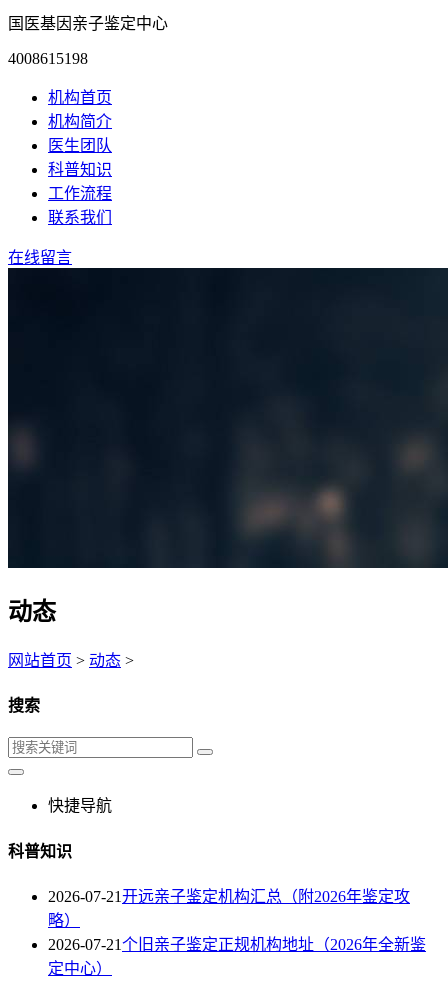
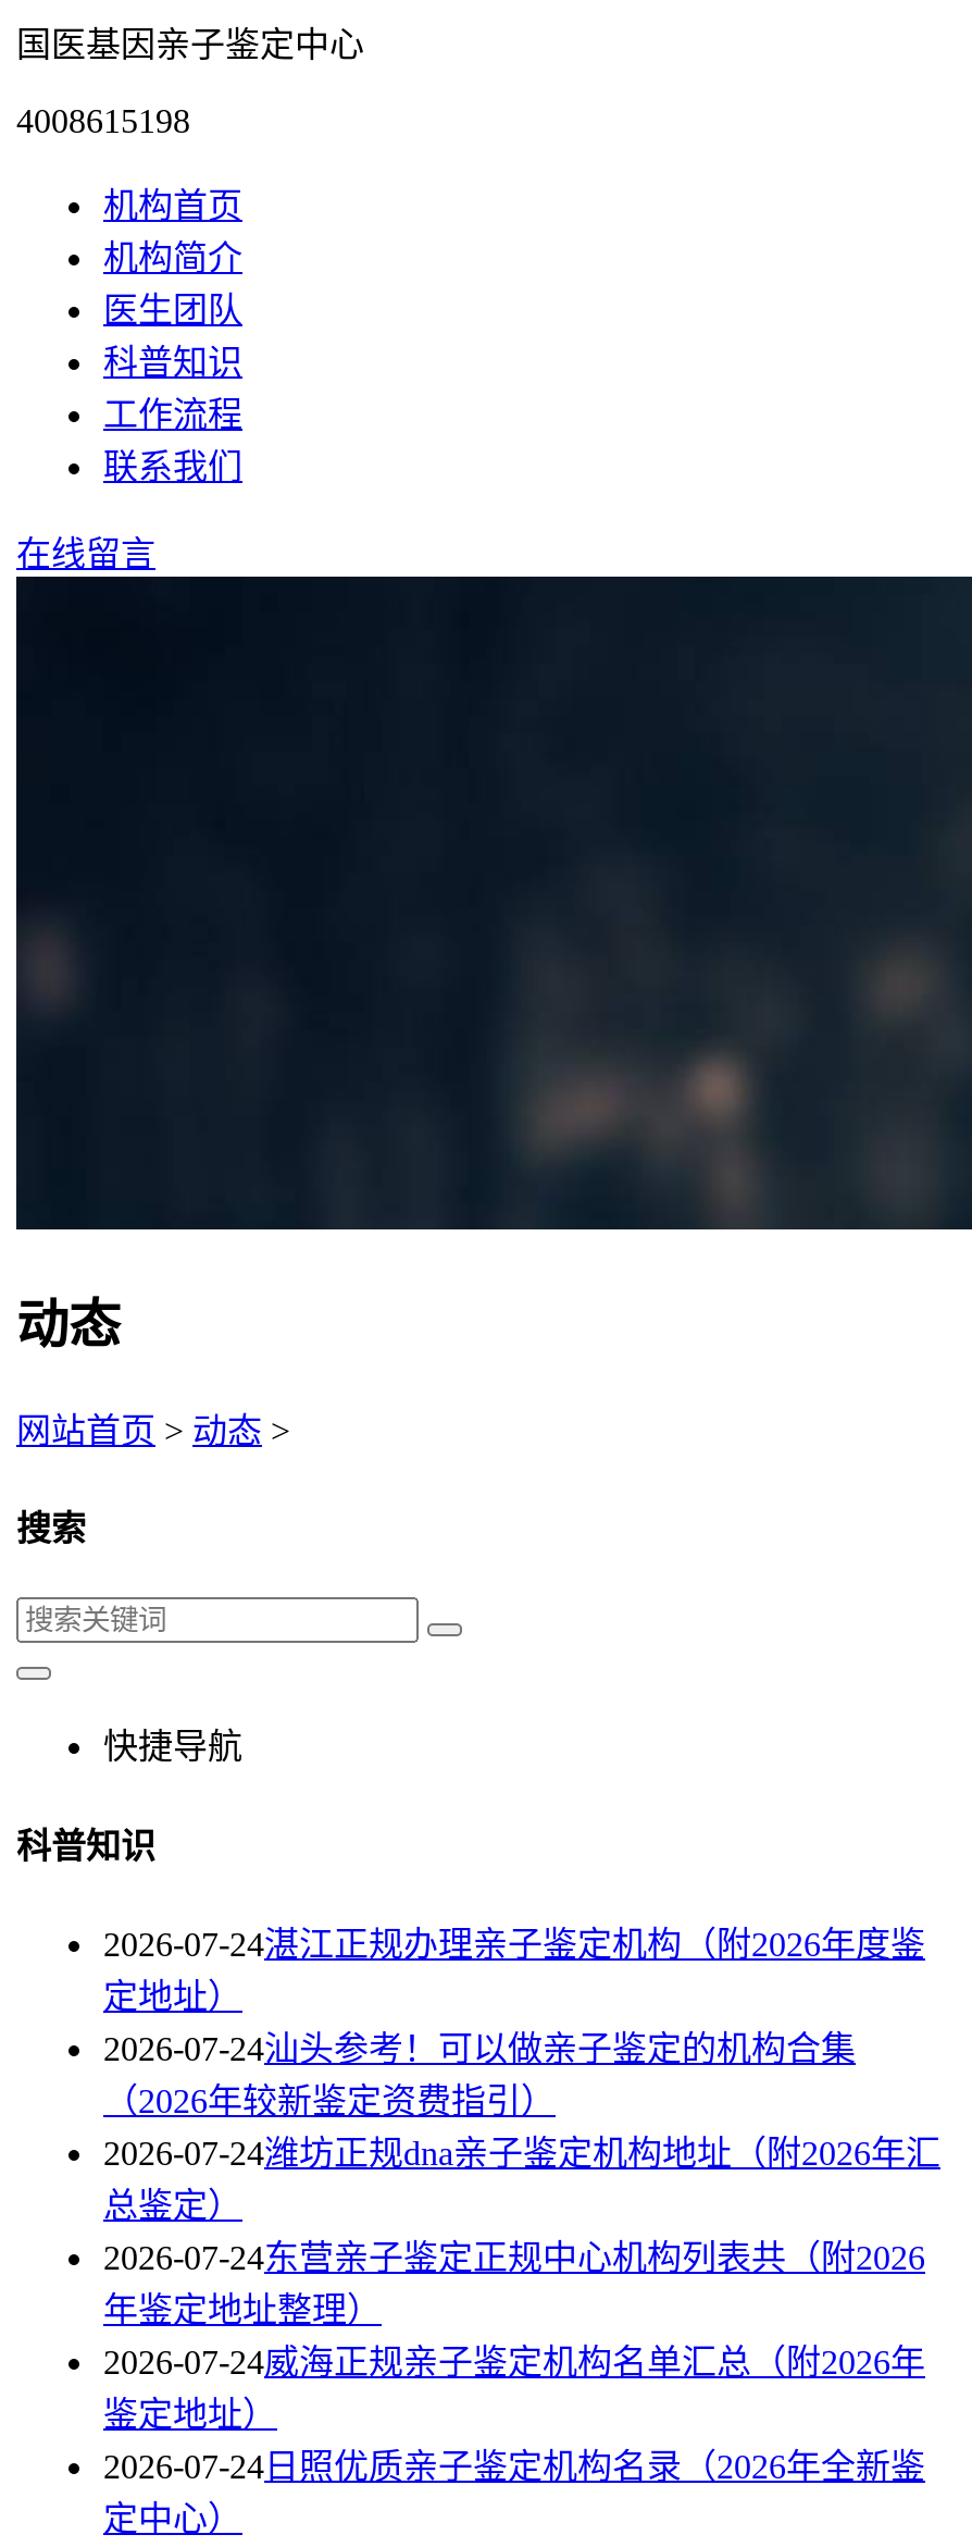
- 2026-07-21开远亲子鉴定机构汇总（附2026年鉴定攻
- 略）
- 2026-07-21个旧亲子鉴定正规机构地址（2026年全新鉴
+ 2026-07-24湛江正规办理亲子鉴定机构（附2026年度鉴
+ 定地址）
+ 2026-07-24汕头参考！可以做亲子鉴定的机构合集
+ （2026年较新鉴定资费指引）
+ 2026-07-24潍坊正规dna亲子鉴定机构地址（附2026年汇
+ 总鉴定）
+ 2026-07-24东营亲子鉴定正规中心机构列表共（附2026
+ 年鉴定地址整理）
+ 2026-07-24威海正规亲子鉴定机构名单汇总（附2026年
+ 鉴定地址）
+ 2026-07-24日照优质亲子鉴定机构名录（2026年全新鉴
